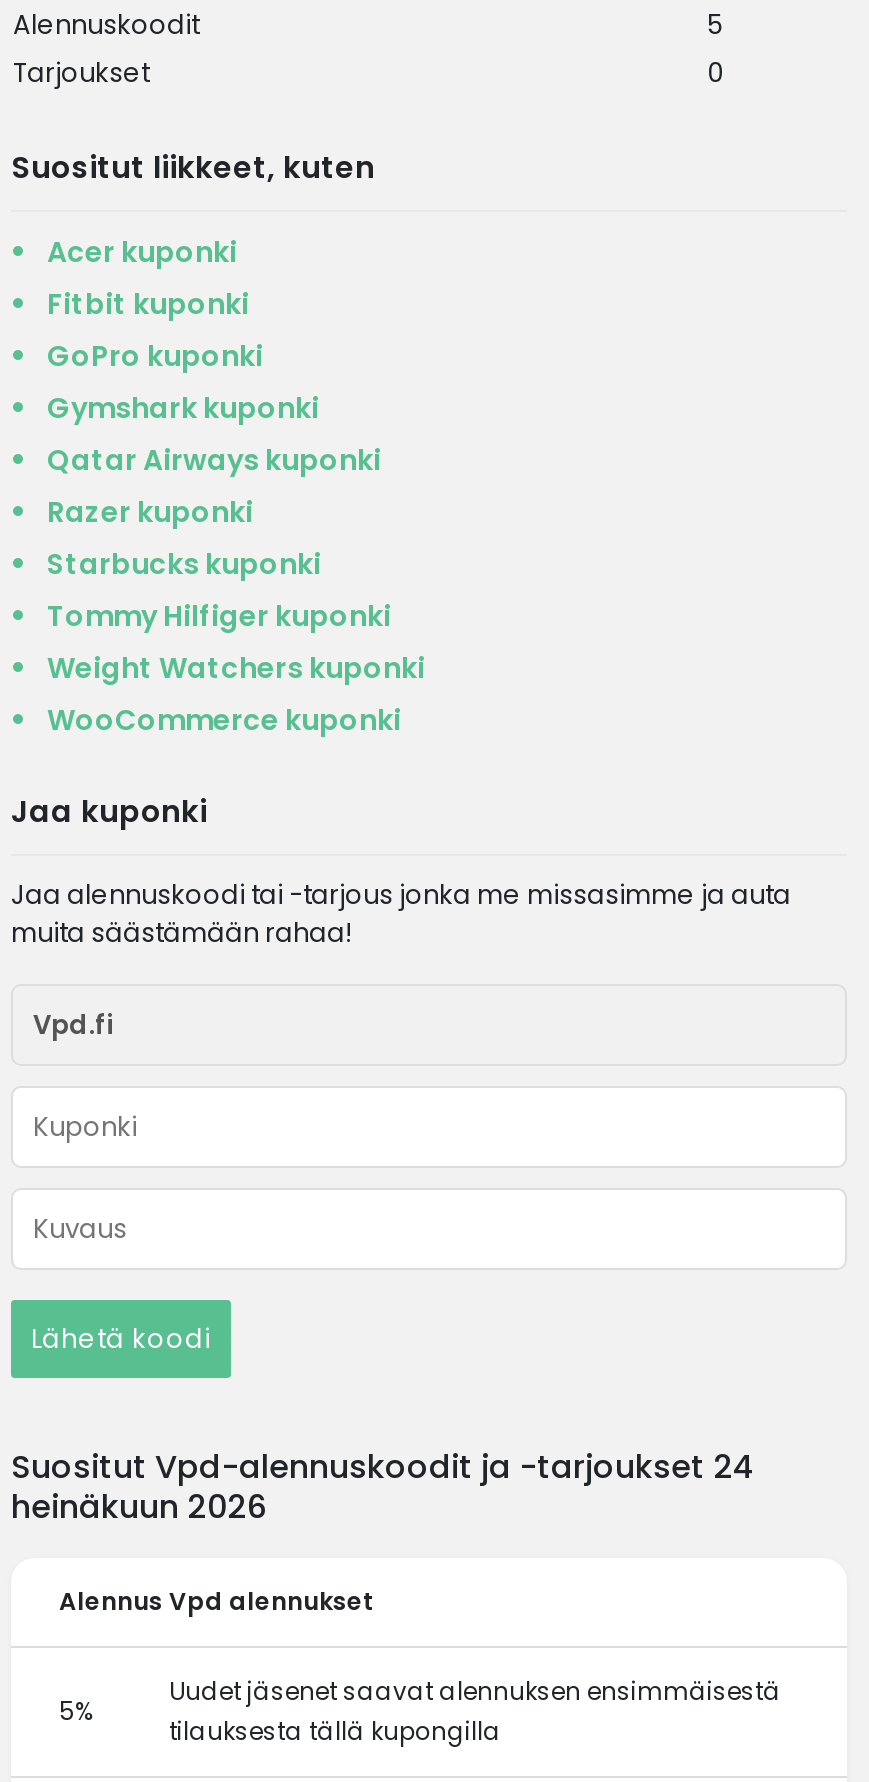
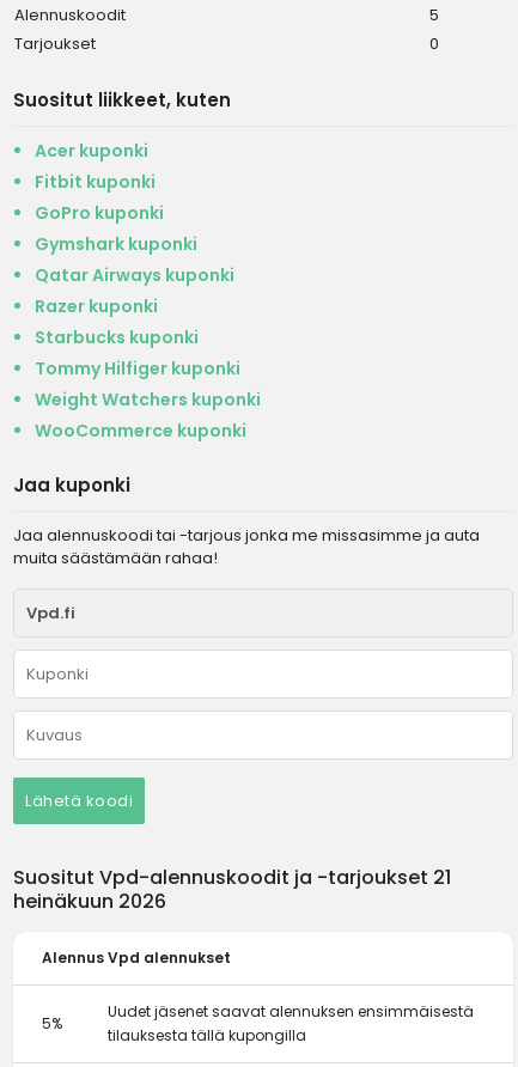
- Suositut Vpd-alennuskoodit ja -tarjoukset 24
+ Suositut Vpd-alennuskoodit ja -tarjoukset 21
